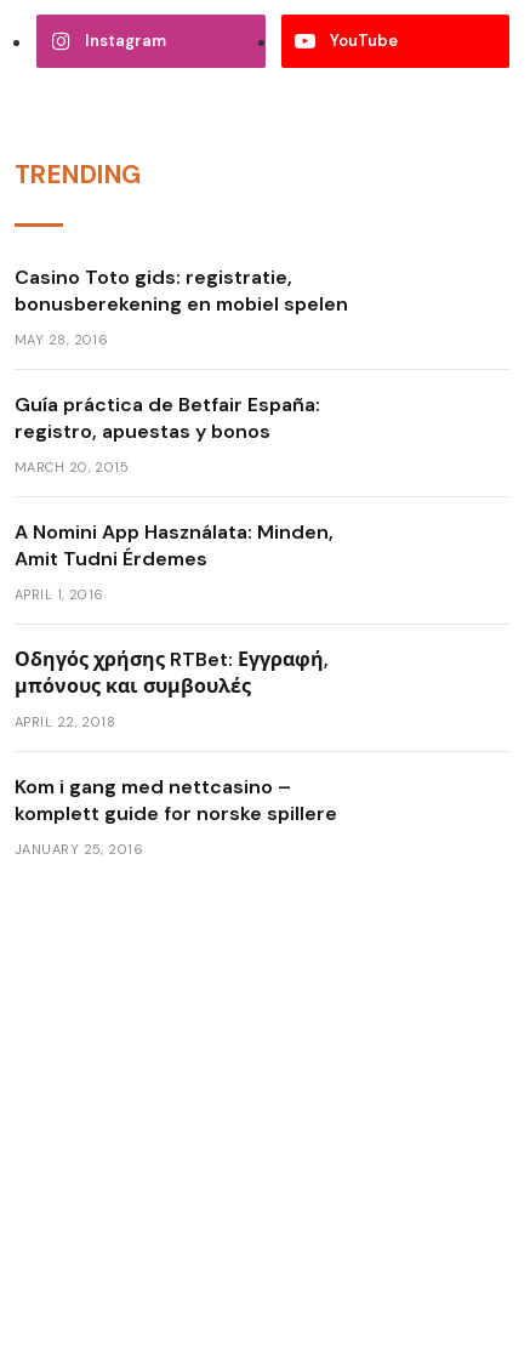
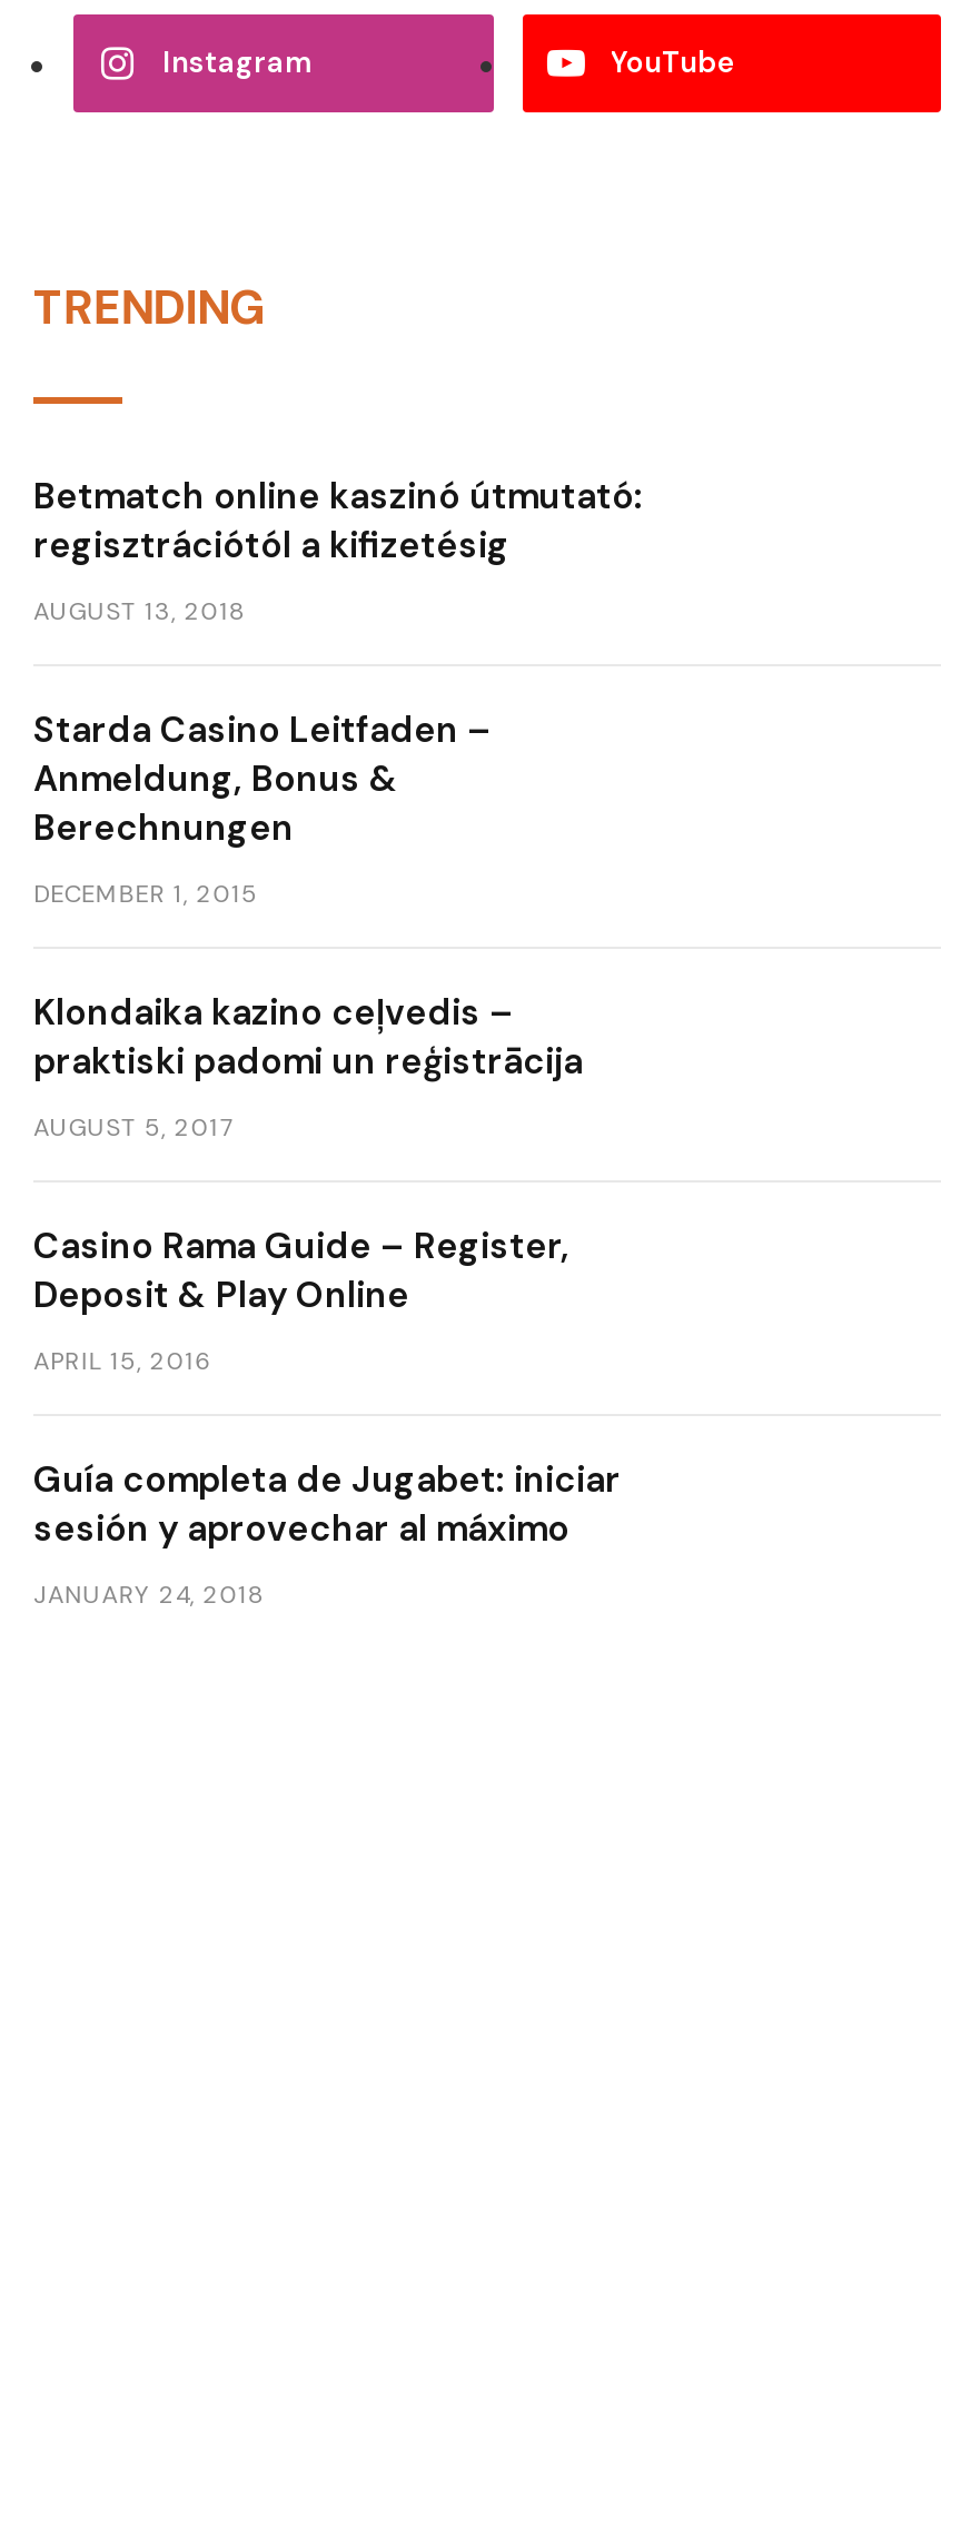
- Casino Toto gids: registratie,
- bonusberekening en mobiel spelen
+ Betmatch online kaszinó útmutató:
+ regisztrációtól a kifizetésig

- MAY 28, 2016
+ AUGUST 13, 2018

- Guía práctica de Betfair España:
- registro, apuestas y bonos
+ Starda Casino Leitfaden –
+ Anmeldung, Bonus &
+ Berechnungen

- MARCH 20, 2015
+ DECEMBER 1, 2015

- A Nomini App Használata: Minden,
- Amit Tudni Érdemes
+ Klondaika kazino ceļvedis –
+ praktiski padomi un reģistrācija

- APRIL 1, 2016
+ AUGUST 5, 2017

- Οδηγός χρήσης RTBet: Εγγραφή,
- μπόνους και συμβουλές
+ Casino Rama Guide – Register,
+ Deposit & Play Online

- APRIL 22, 2018
+ APRIL 15, 2016

- Kom i gang med nettcasino –
- komplett guide for norske spillere
+ Guía completa de Jugabet: iniciar
+ sesión y aprovechar al máximo

- JANUARY 25, 2016
+ JANUARY 24, 2018
